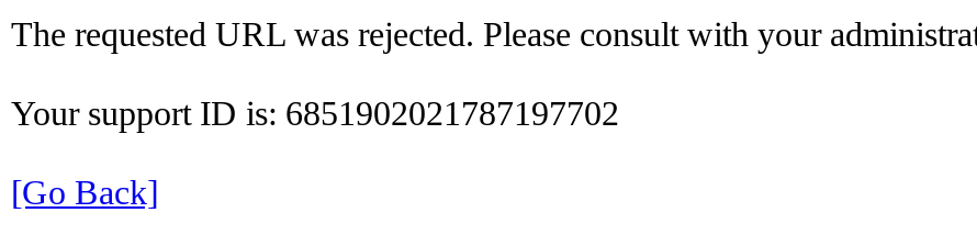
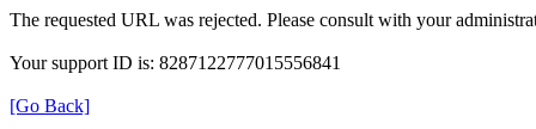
- Your support ID is: 6851902021787197702
+ Your support ID is: 8287122777015556841
